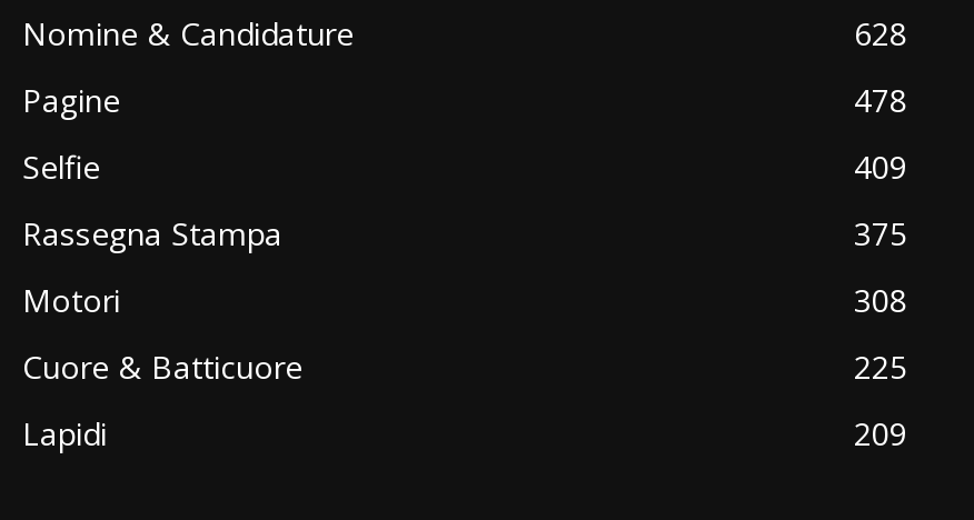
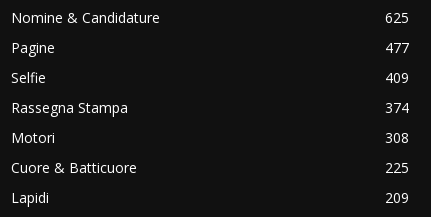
- 628
+ 625

- 478
+ 477

- 375
+ 374
